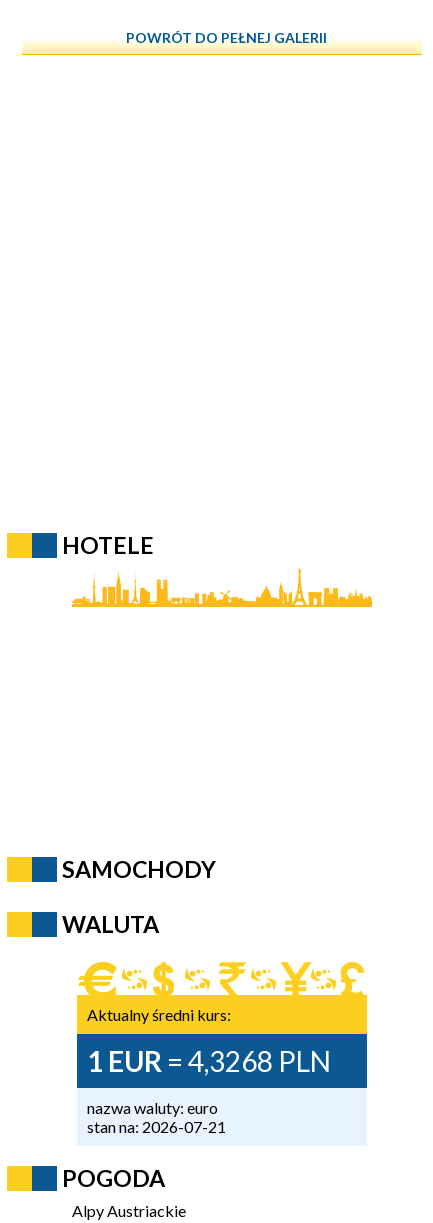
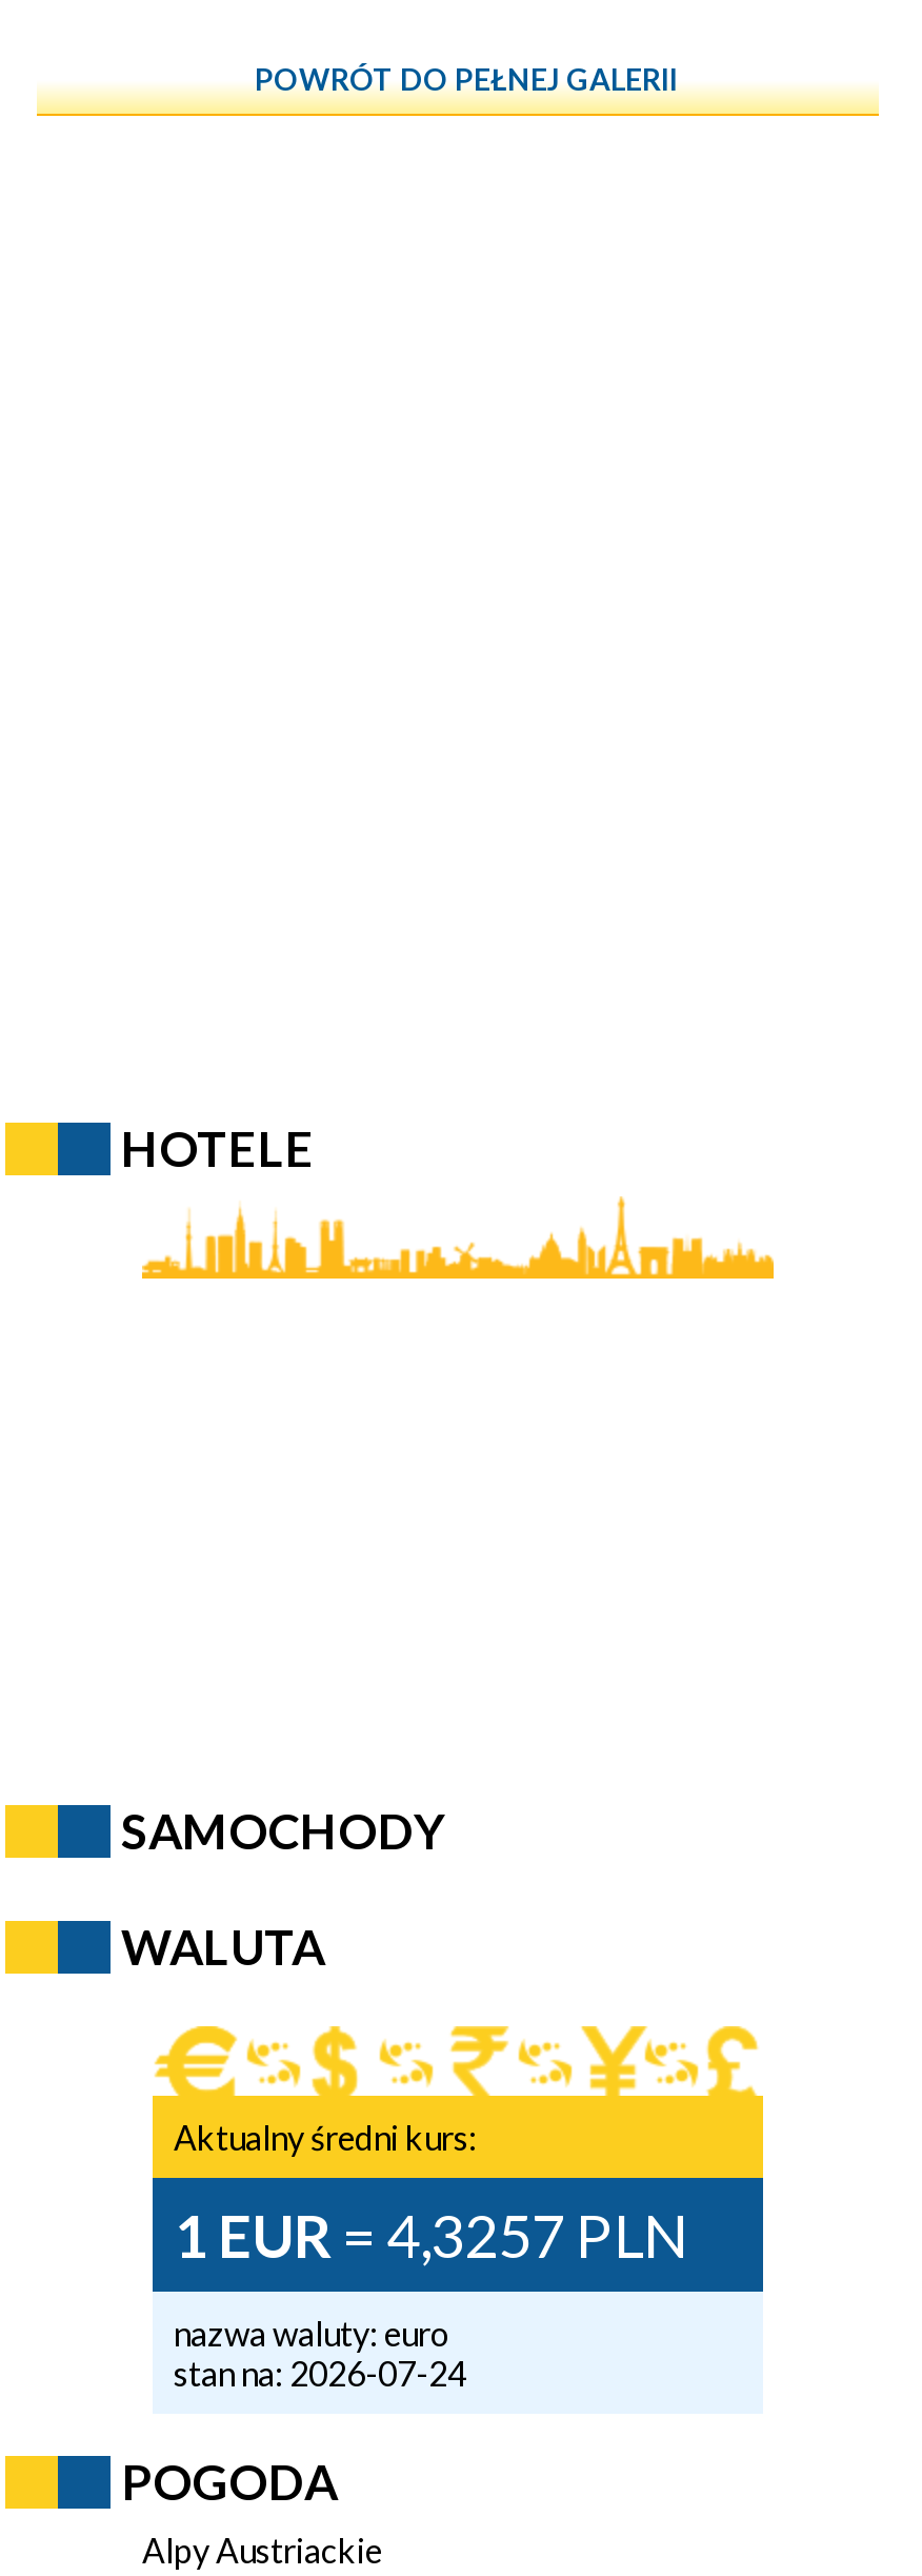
- 1 EUR = 4,3268 PLN
+ 1 EUR = 4,3257 PLN

- stan na: 2026-07-21
+ stan na: 2026-07-24
